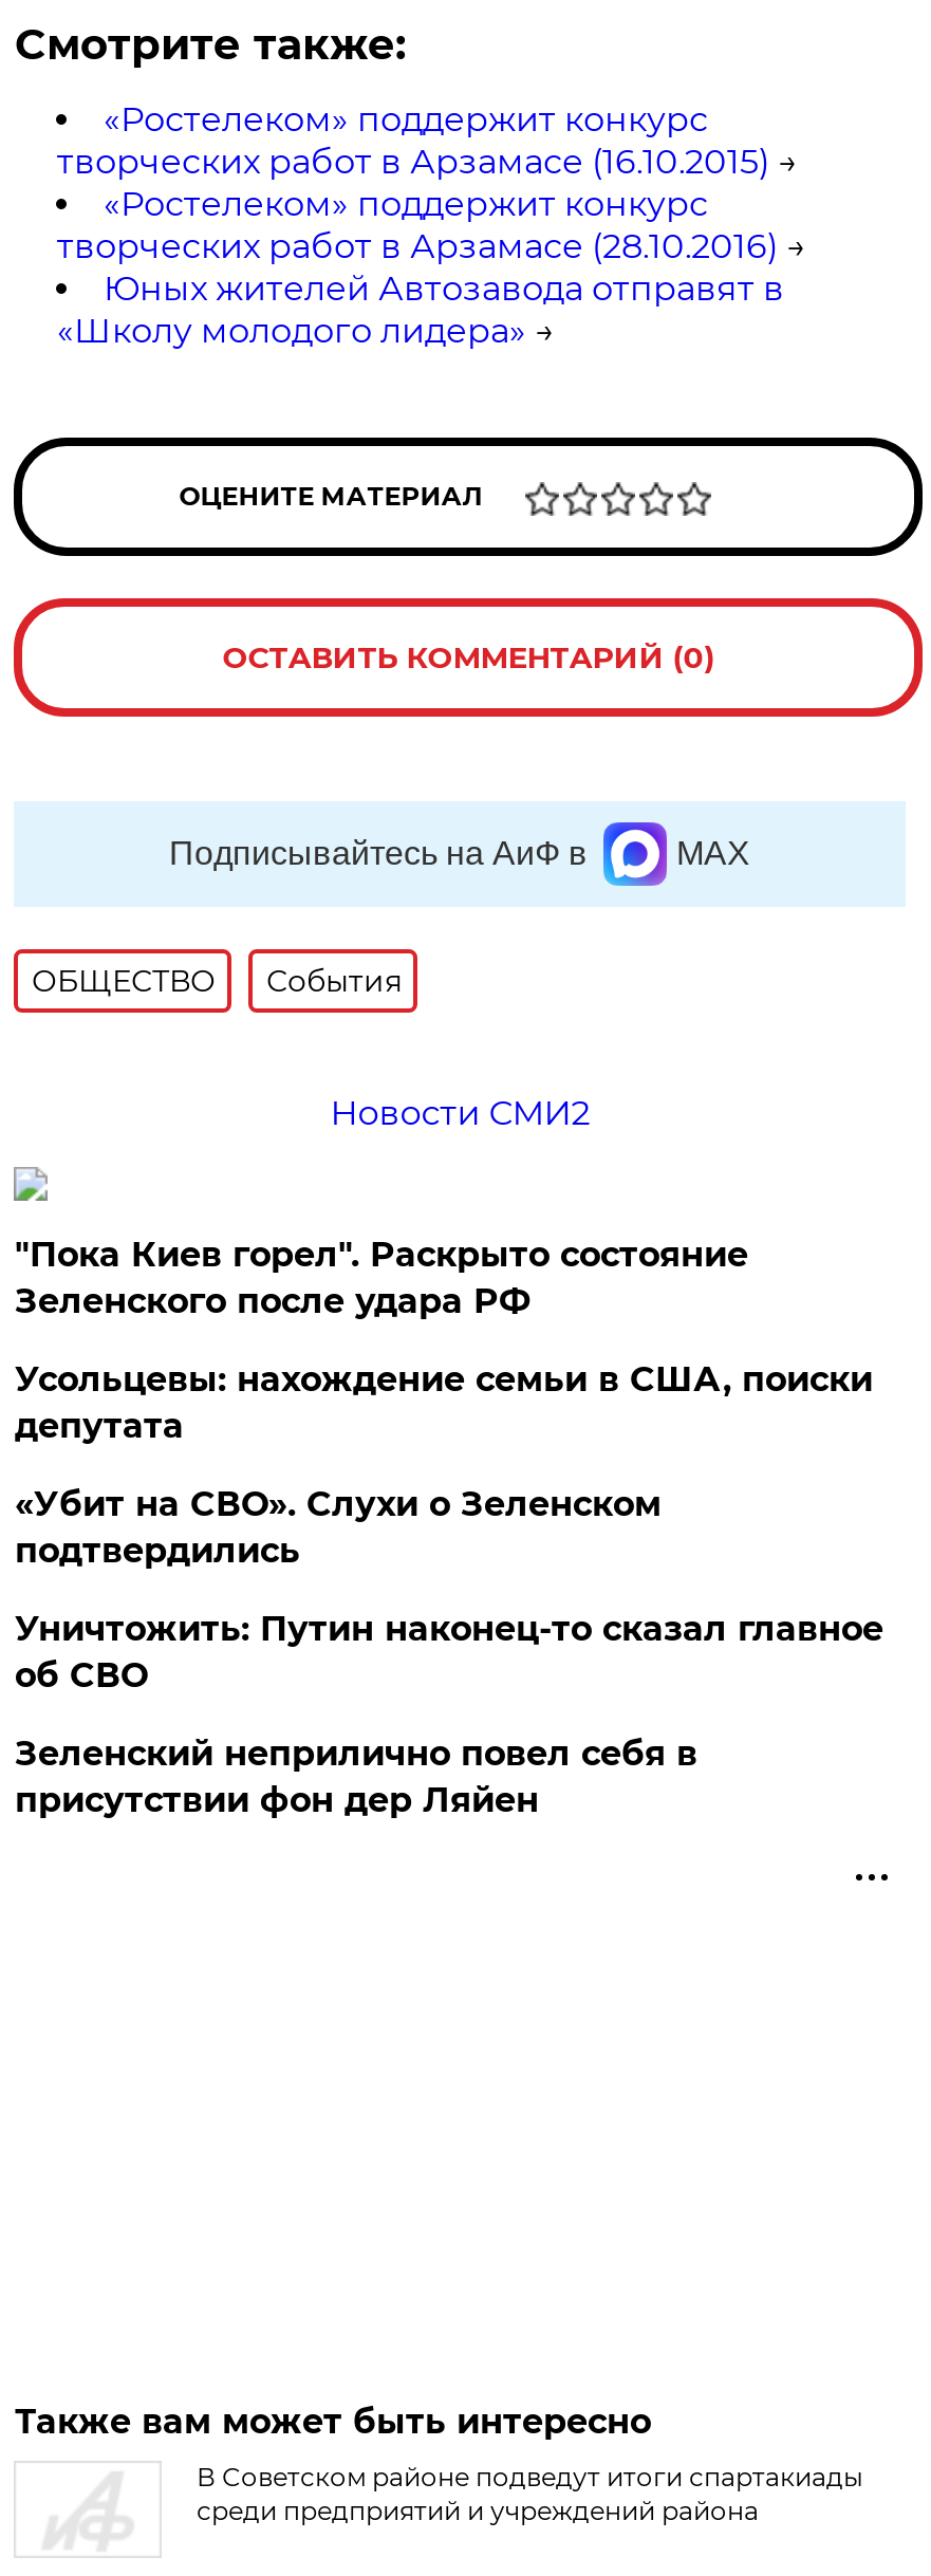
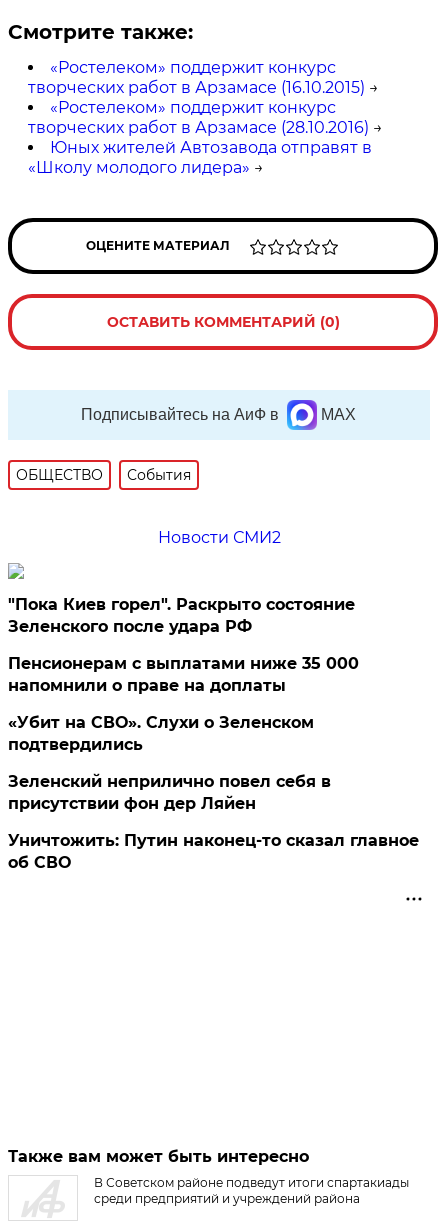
- Усольцевы: нахождение семьи в США, поиски
- депутата
+ Пенсионерам с выплатами ниже 35 000
+ напомнили о праве на доплаты

moved down: Уничтожить: Путин наконец-то сказал главное | об СВО

moved up: Зеленский неприлично повел cебя в | присутствии фон дер Ляйен
